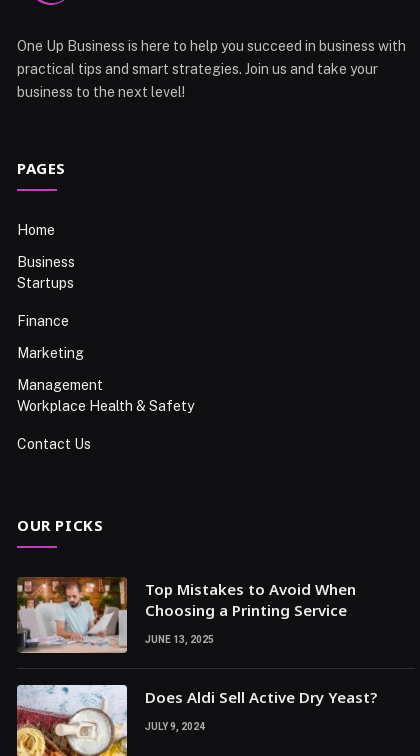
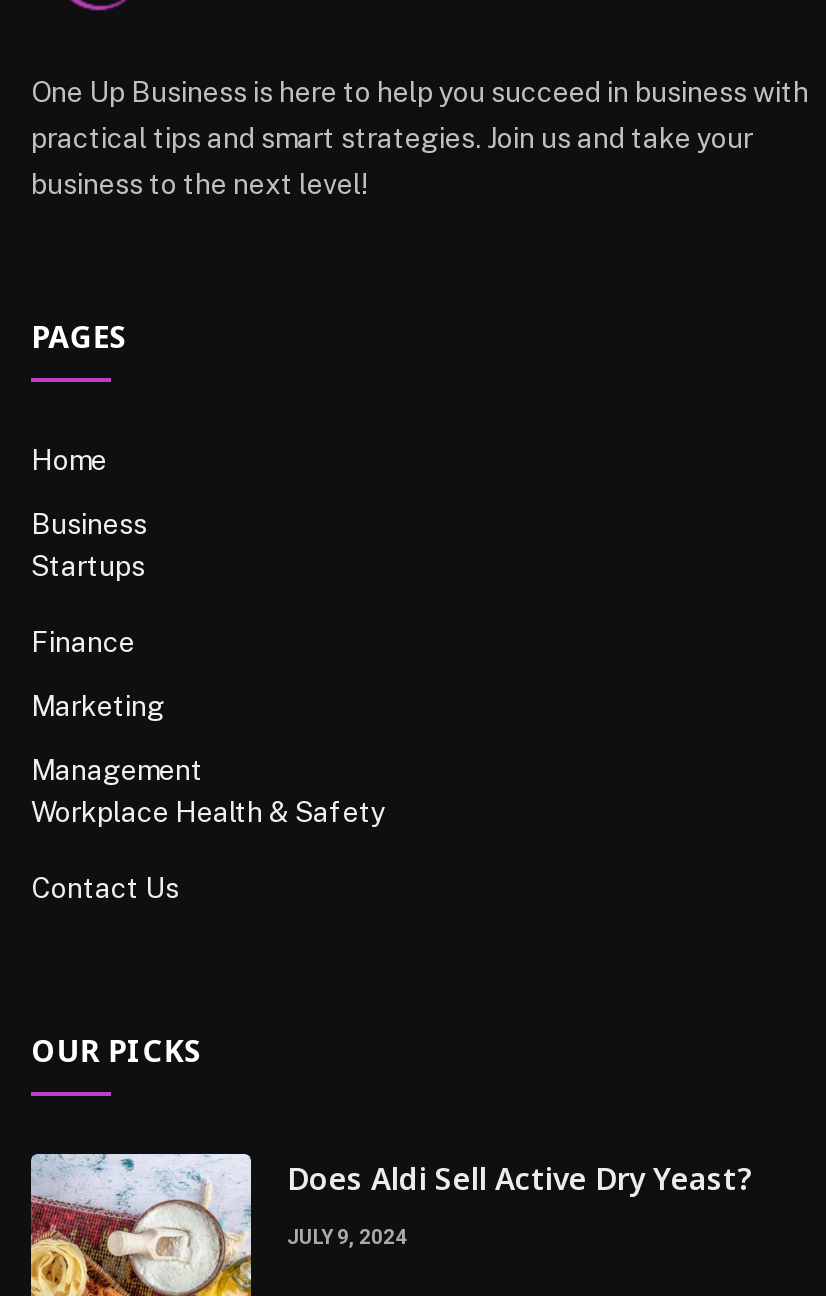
- [image]
- Top Mistakes to Avoid When
- Choosing a Printing Service
- JUNE 13, 2025
